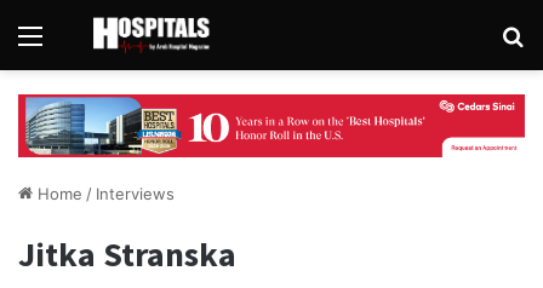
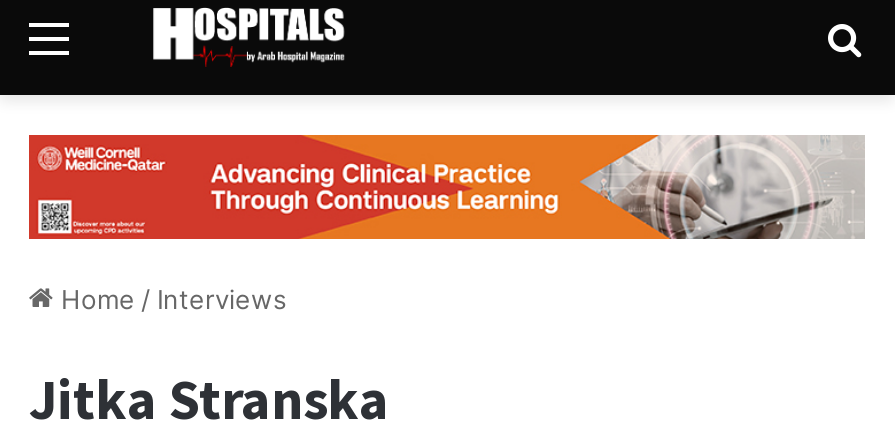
- [image]
+ [image]
